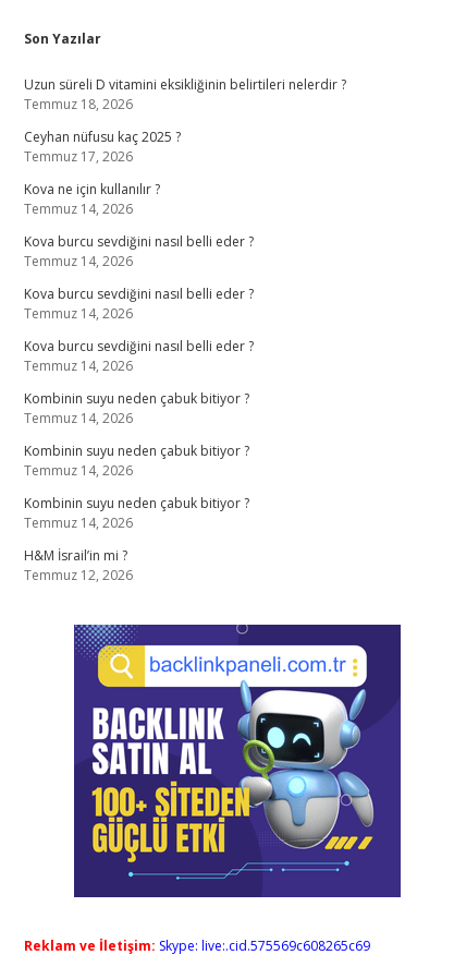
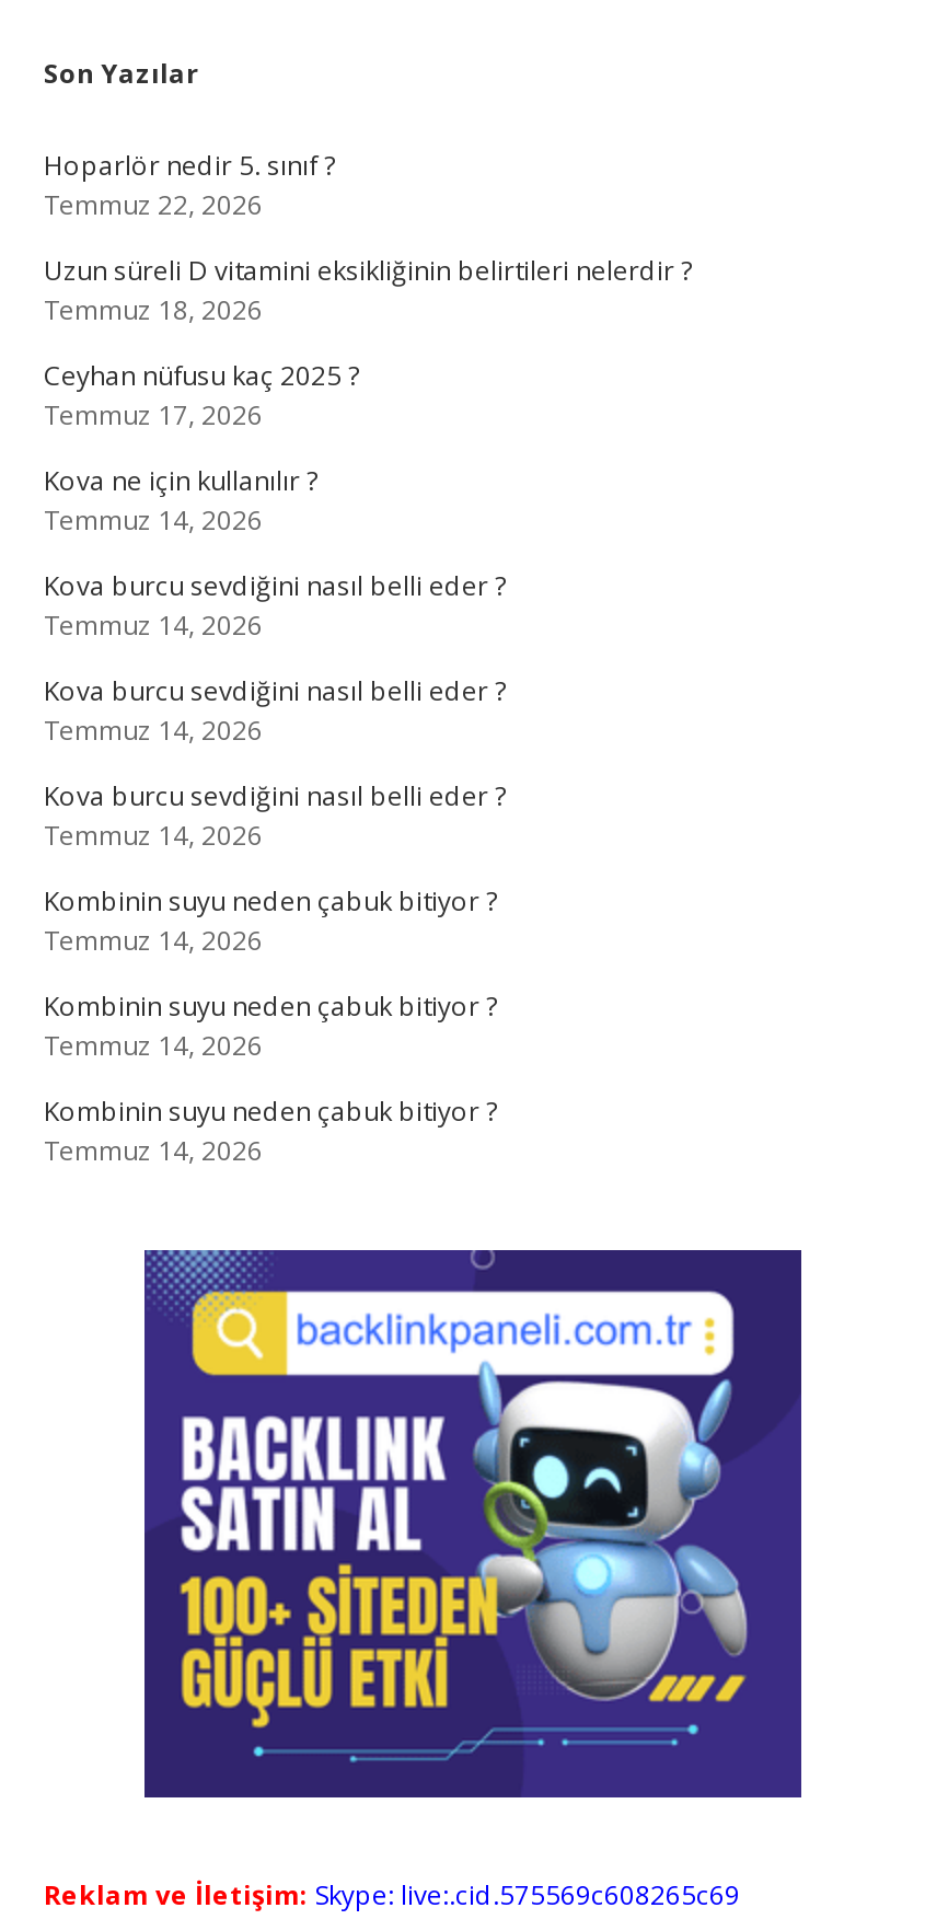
+ Hoparlör nedir 5. sınıf ?
+ Temmuz 22, 2026

moved down: Uzun süreli D vitamini eksikliğinin belirtileri nelerdir ? | Temmuz 18, 2026 | Ceyhan nüfusu kaç 2025 ? | ... | Kombinin suyu neden çabuk bitiyor ? | Temmuz 14, 2026

- H&M İsrail’in mi ?
- Temmuz 12, 2026
